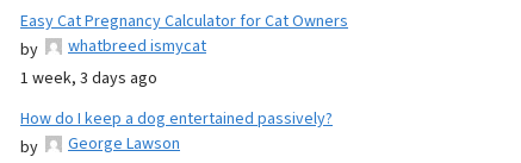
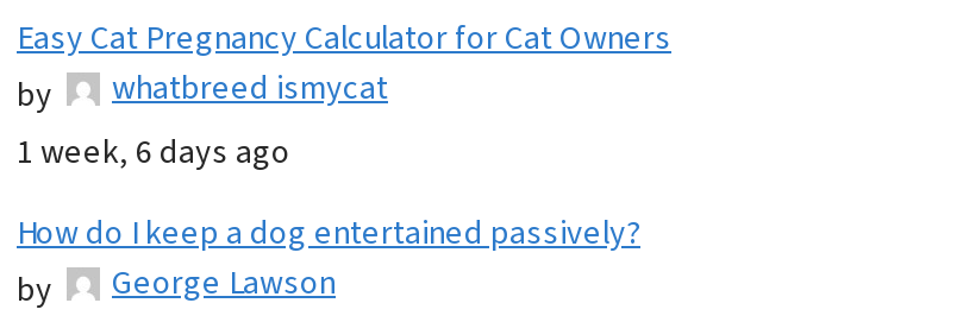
- 1 week, 3 days ago
+ 1 week, 6 days ago
